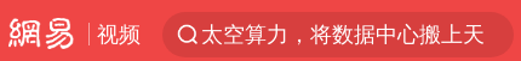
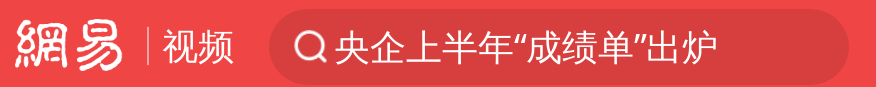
- 太空算力，将数据中心搬上天
+ 央企上半年“成绩单”出炉
